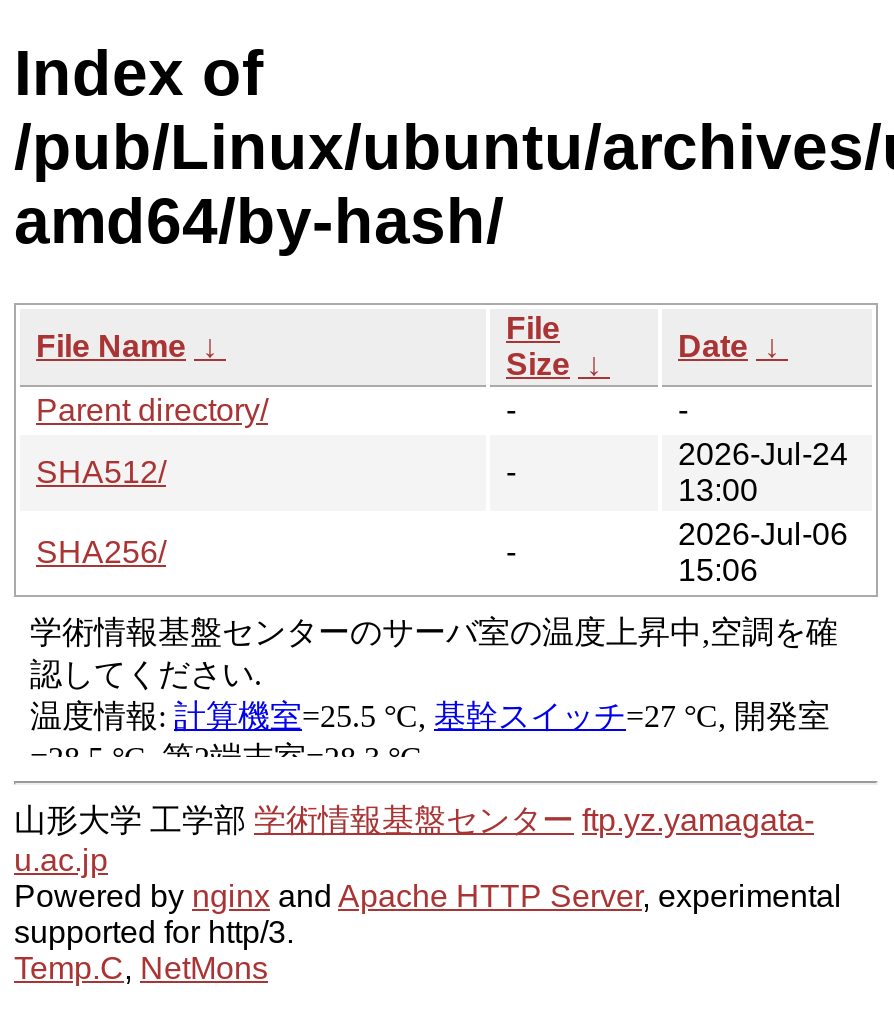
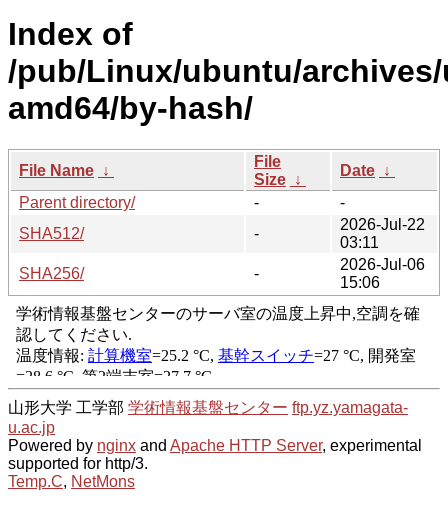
- 2026-Jul-24
- 13:00
+ 2026-Jul-22
+ 03:11
